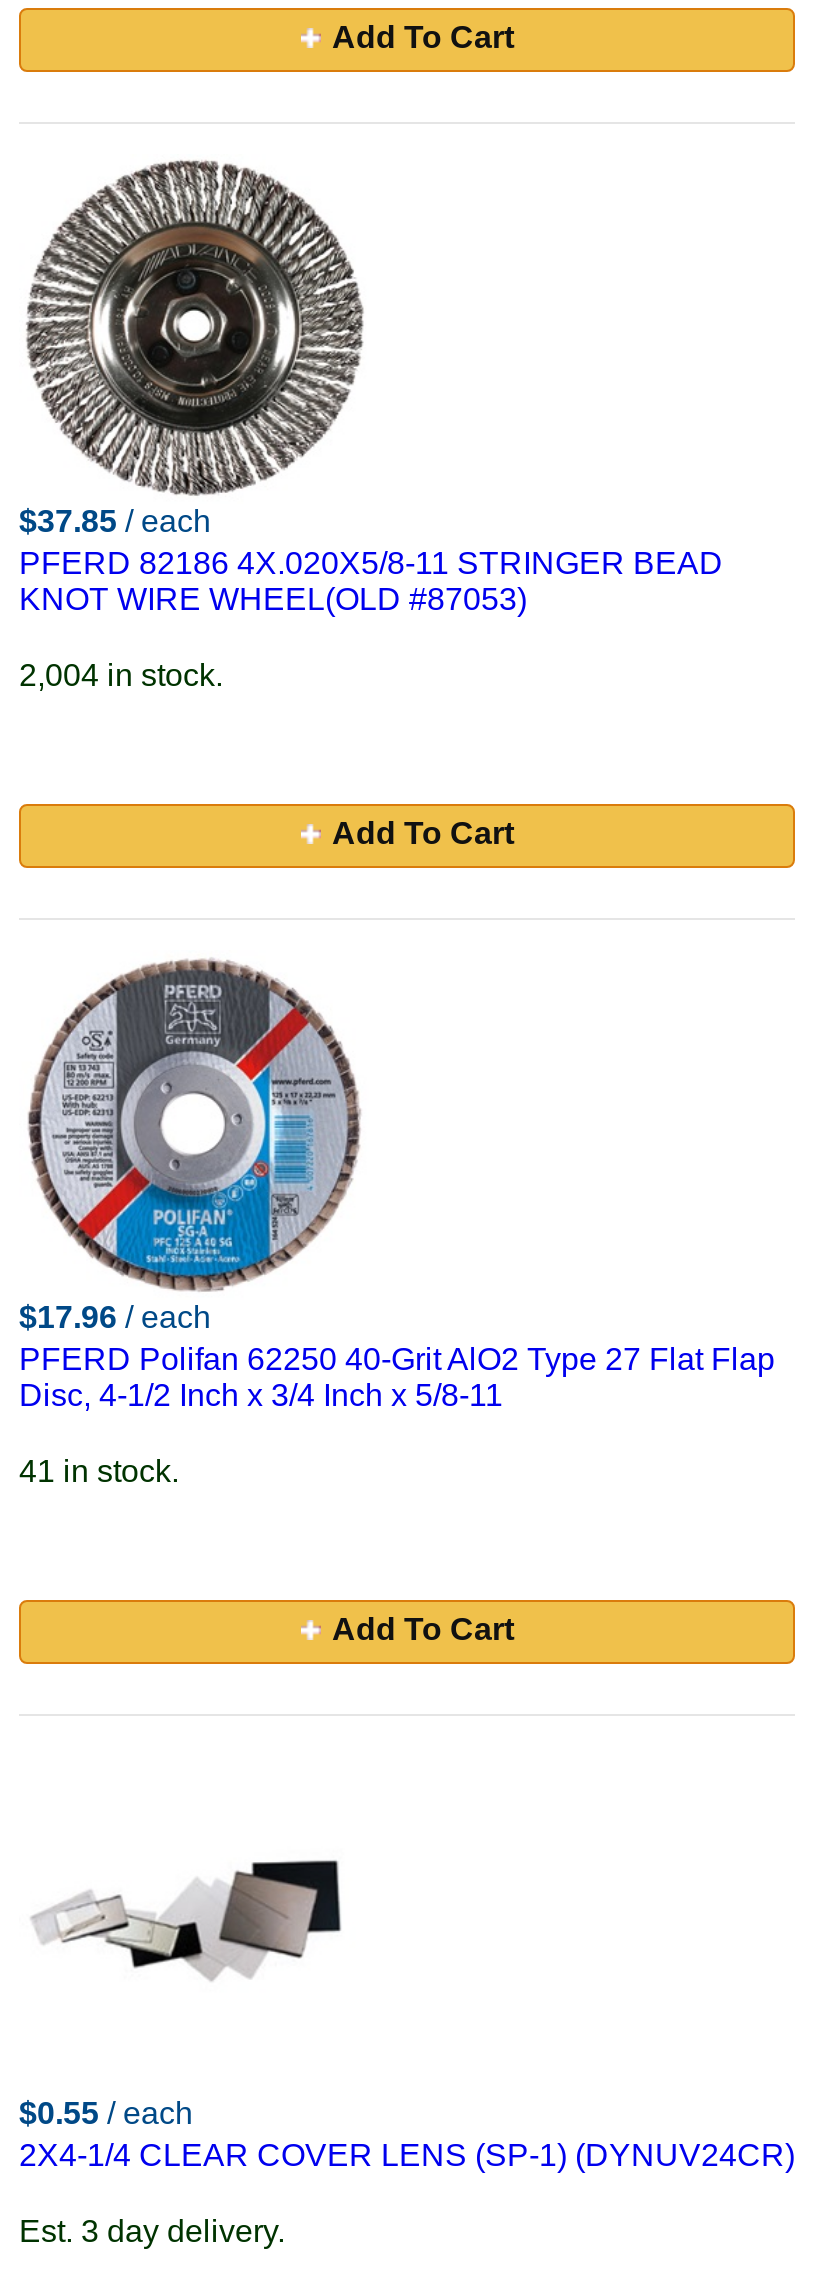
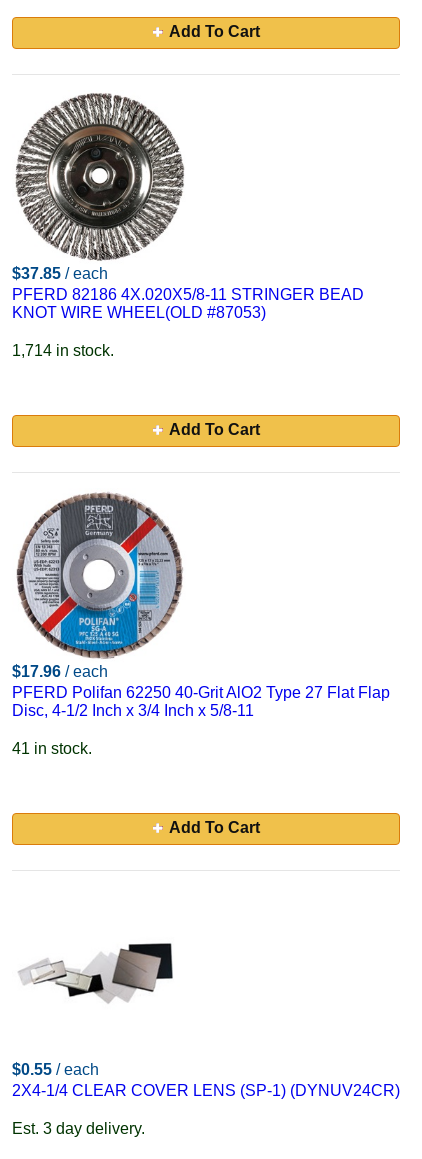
- 2,004 in stock.
+ 1,714 in stock.
